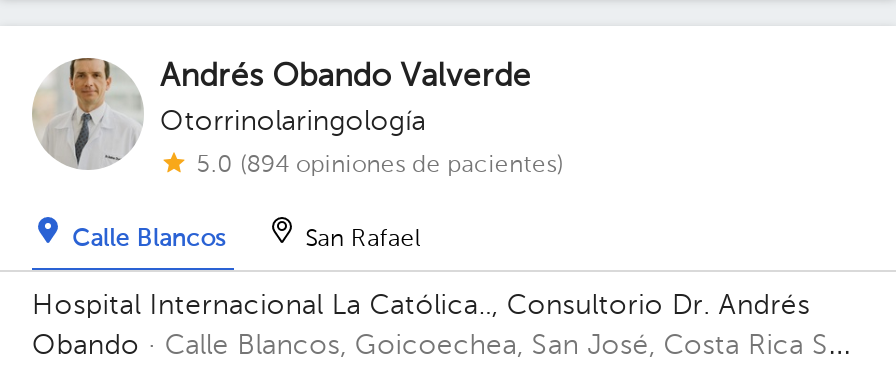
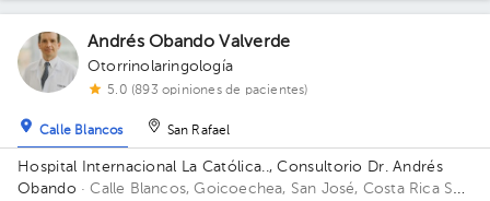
- 5.0 (894 opiniones de pacientes)
+ 5.0 (893 opiniones de pacientes)
